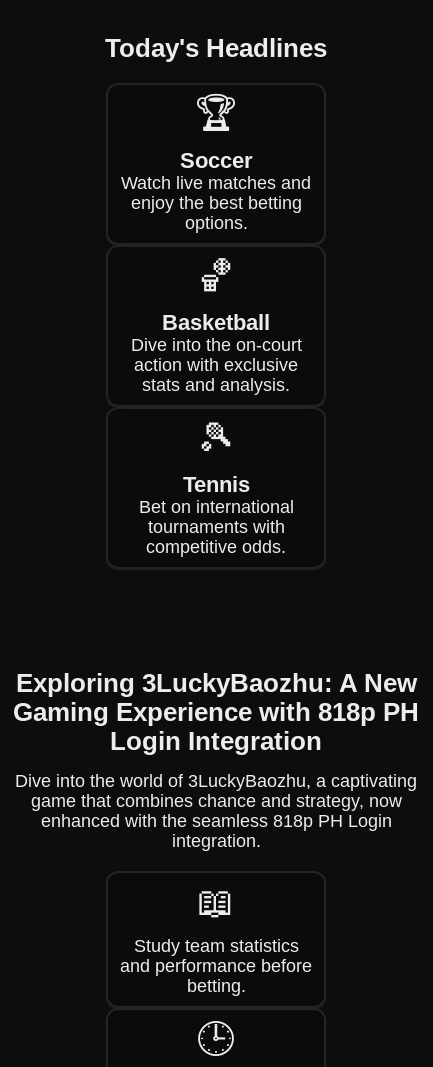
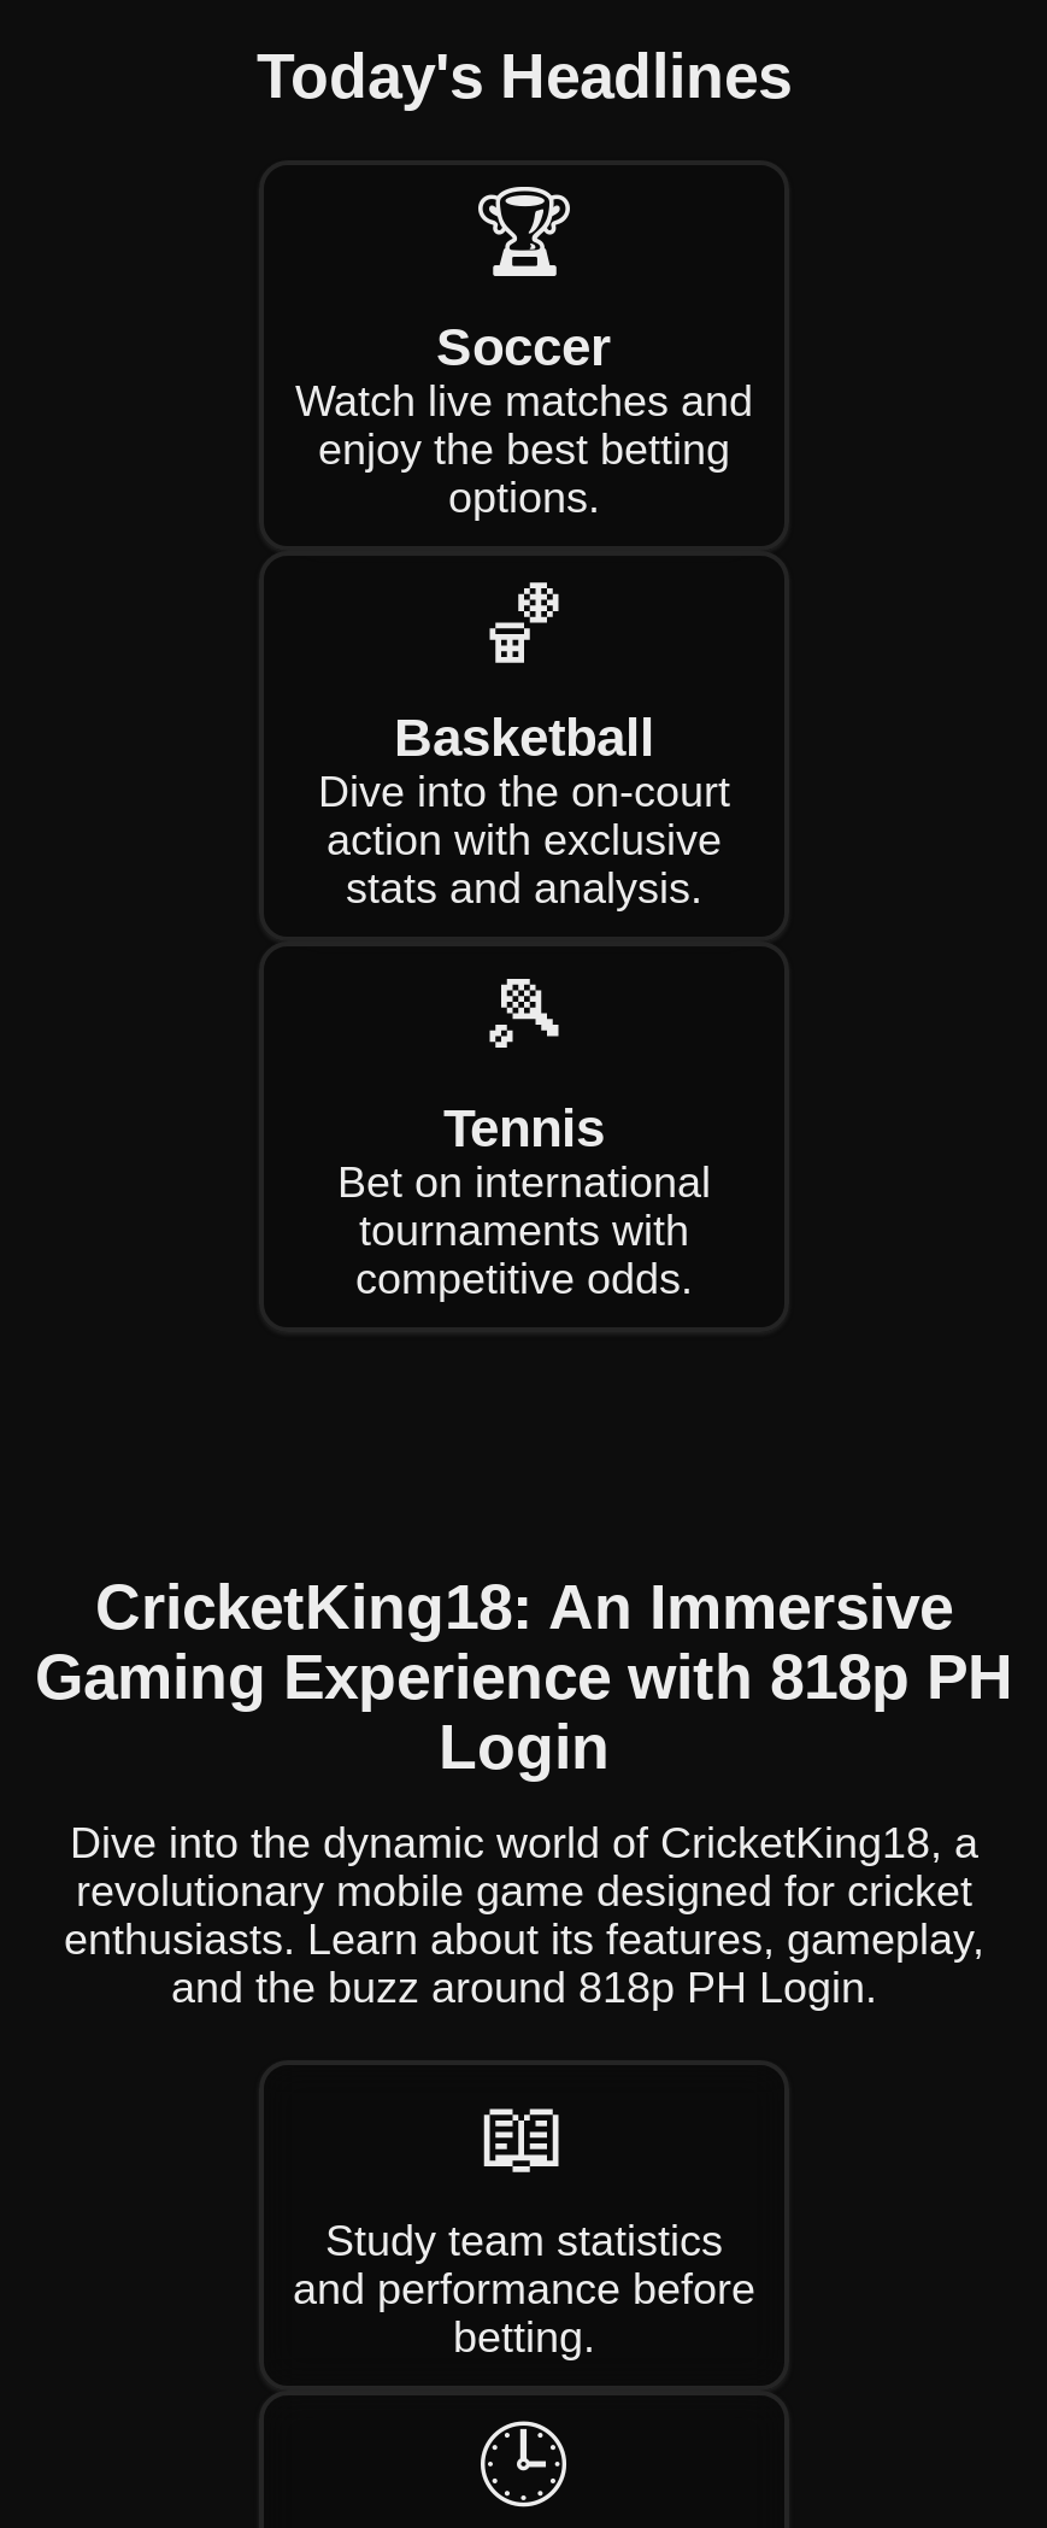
- Exploring 3LuckyBaozhu: A New
+ CricketKing18: An Immersive

- Login Integration
+ Login

- Dive into the world of 3LuckyBaozhu, a captivating
- game that combines chance and strategy, now
- enhanced with the seamless 818p PH Login
- integration.
+ Dive into the dynamic world of CricketKing18, a
+ revolutionary mobile game designed for cricket
+ enthusiasts. Learn about its features, gameplay,
+ and the buzz around 818p PH Login.
